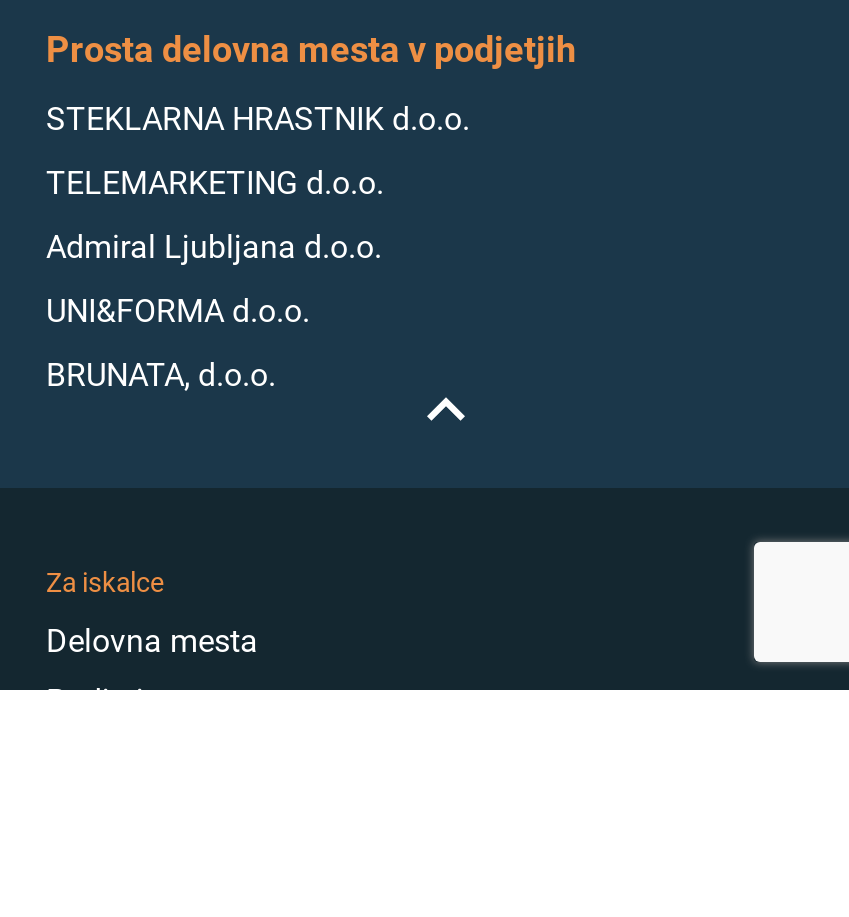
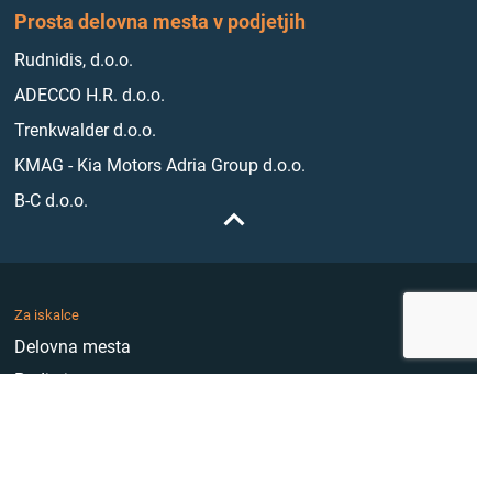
- STEKLARNA HRASTNIK d.o.o.
+ Rudnidis, d.o.o.

- TELEMARKETING d.o.o.
+ ADECCO H.R. d.o.o.

- Admiral Ljubljana d.o.o.
+ Trenkwalder d.o.o.

- UNI&FORMA d.o.o.
+ KMAG - Kia Motors Adria Group d.o.o.

- BRUNATA, d.o.o.
+ B-C d.o.o.
